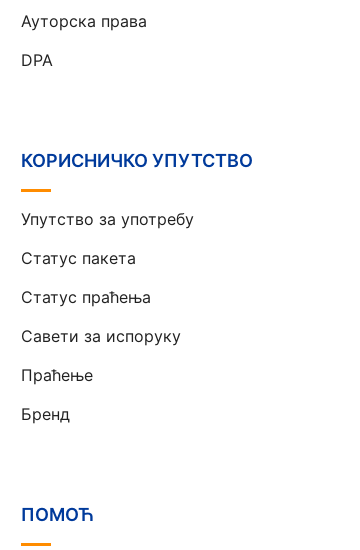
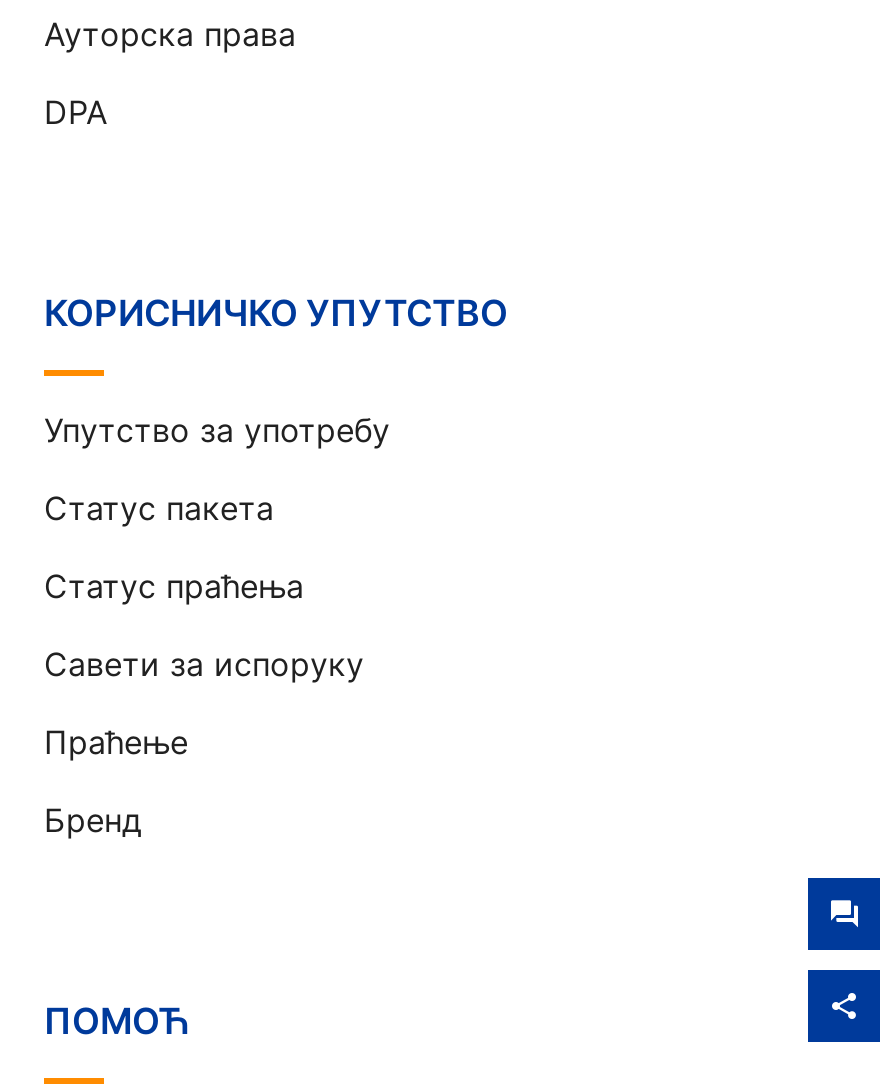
+ [image]

+ [image]
